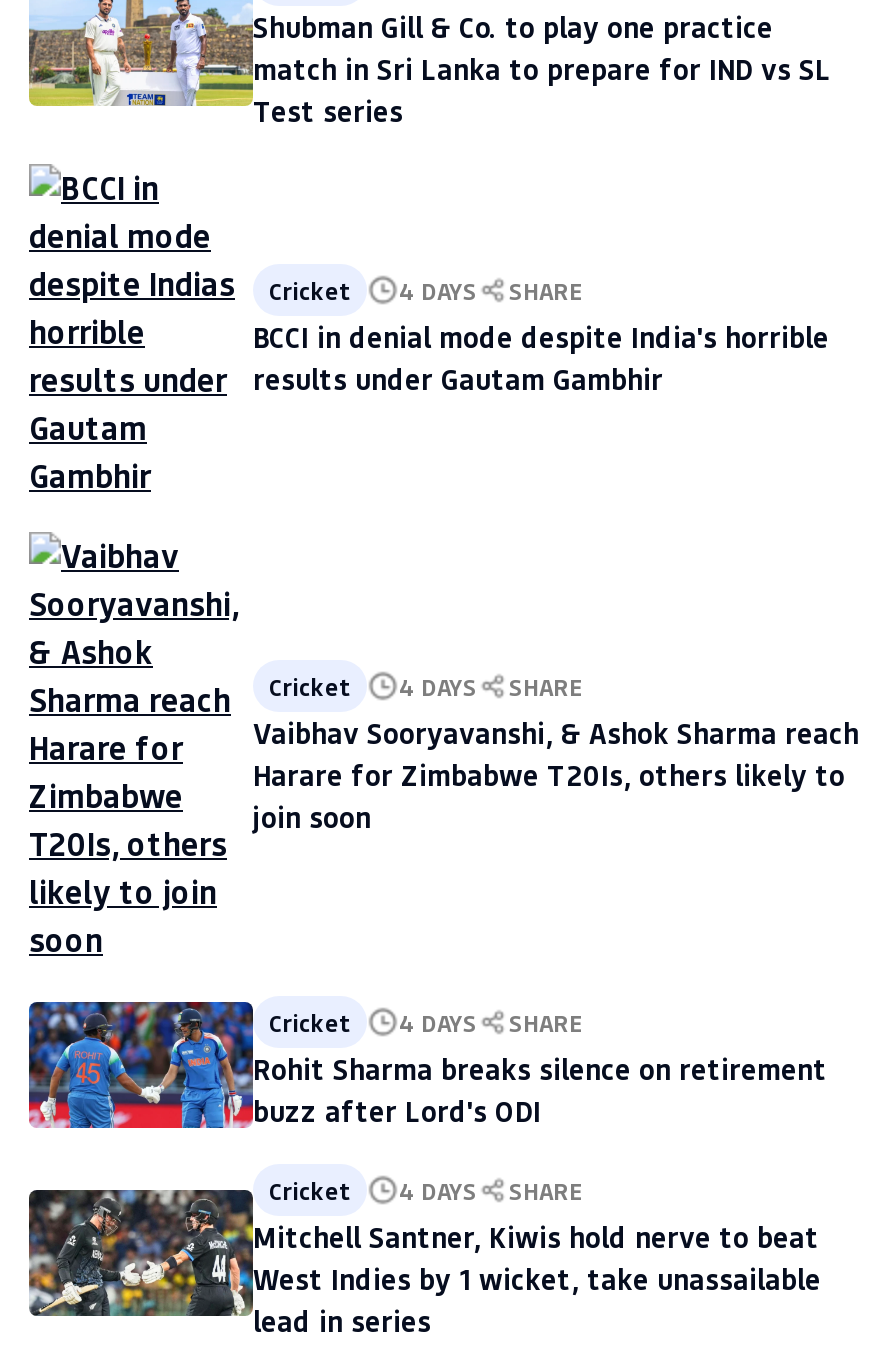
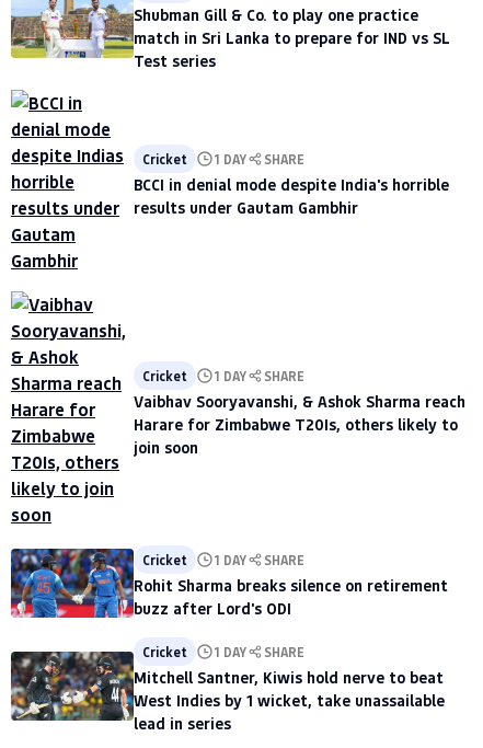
- Cricket 4 DAYS SHARE
+ Cricket 1 DAY SHARE

- Cricket 4 DAYS SHARE
+ Cricket 1 DAY SHARE

- Cricket 4 DAYS SHARE
+ Cricket 1 DAY SHARE

- Cricket 4 DAYS SHARE
+ Cricket 1 DAY SHARE
